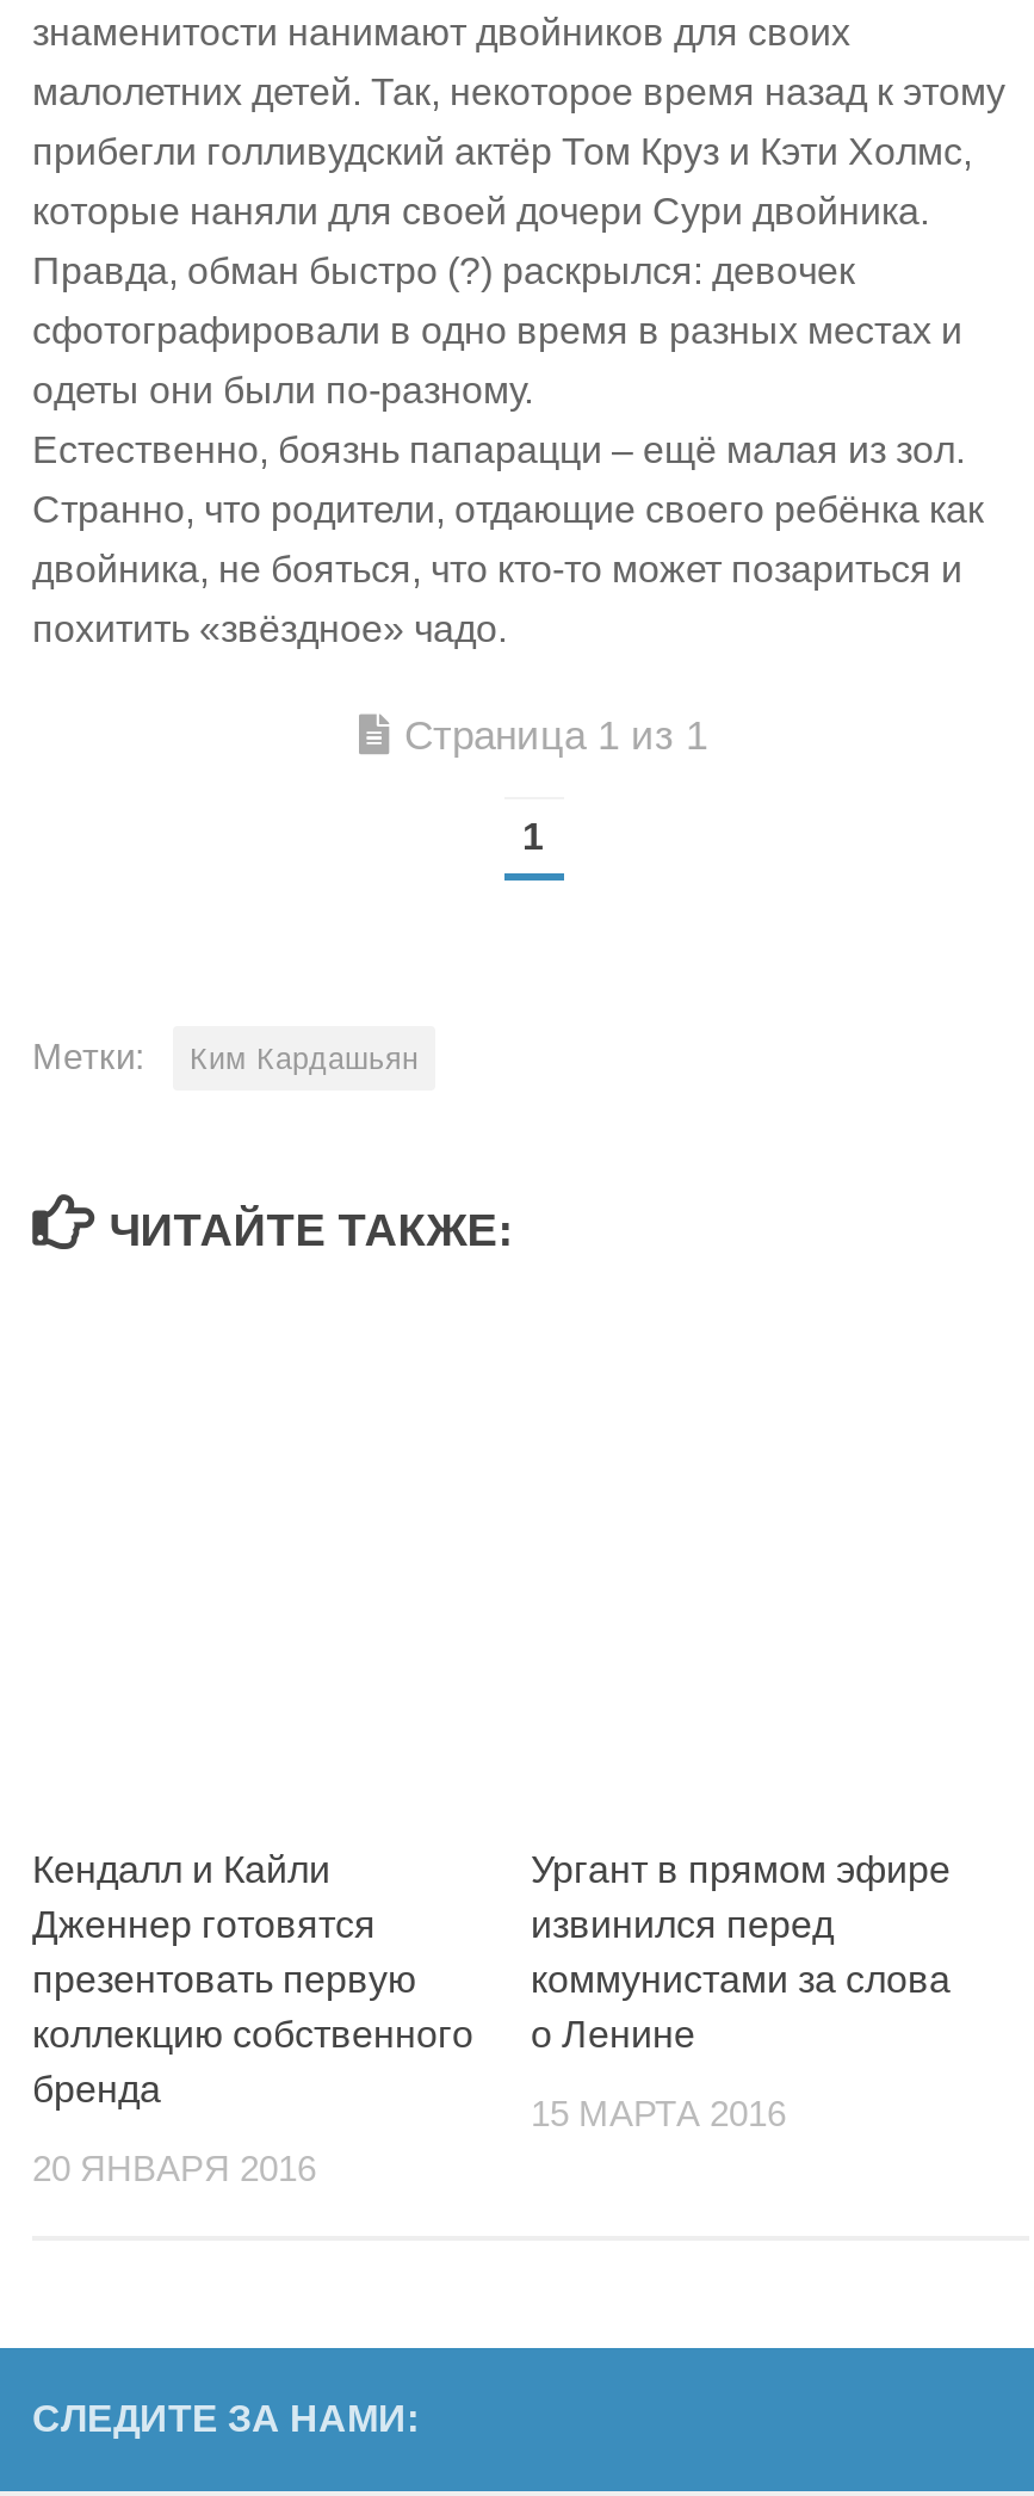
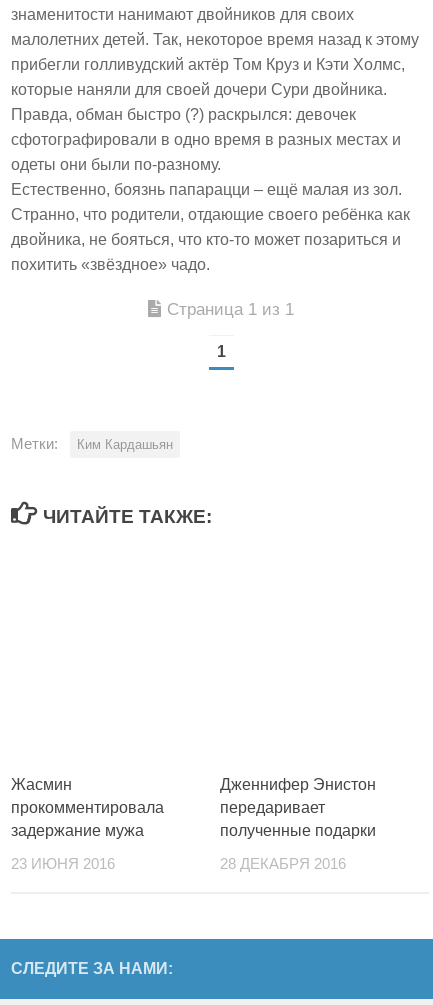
- Кендалл и Кайли
- Дженнер готовятся
- презентовать первую
- коллекцию собственного
- бренда
+ Жасмин
+ прокомментировала
+ задержание мужа

- Ургант в прямом эфире
- извинился перед
- коммунистами за слова
- о Ленине
+ Дженнифер Энистон
+ передаривает
+ полученные подарки

- 15 МАРТА 2016
+ 28 ДЕКАБРЯ 2016

- 20 ЯНВАРЯ 2016
+ 23 ИЮНЯ 2016
